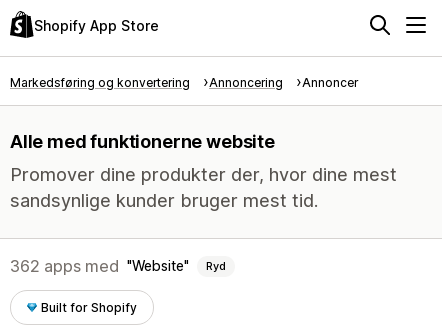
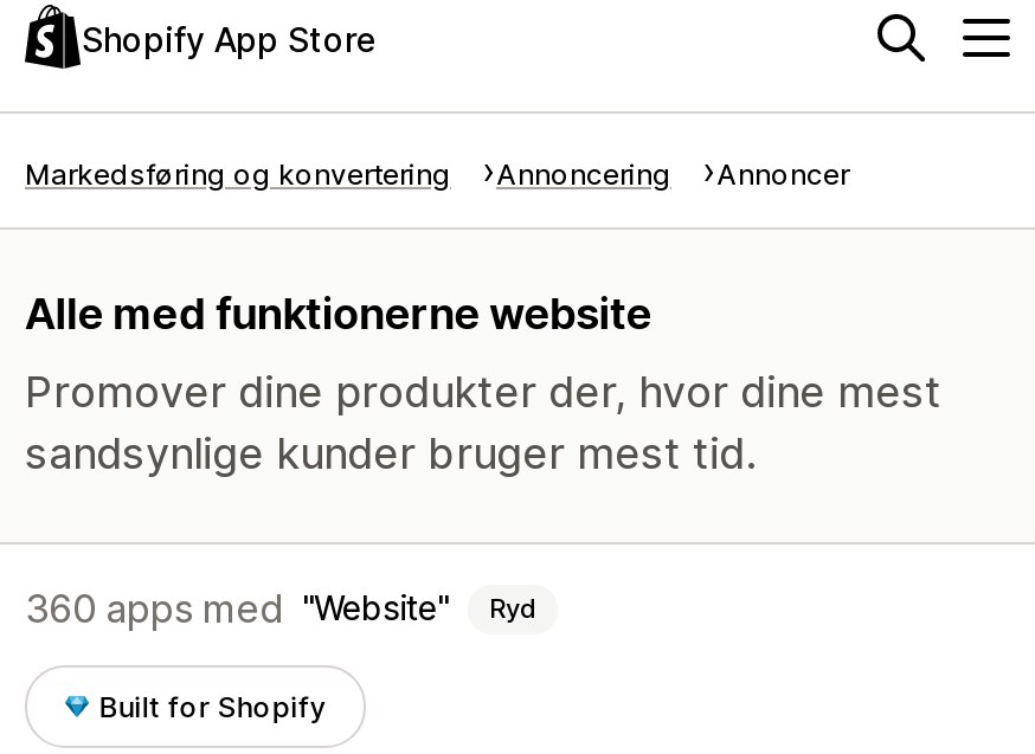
- 362 apps med Website Ryd
+ 360 apps med Website Ryd
